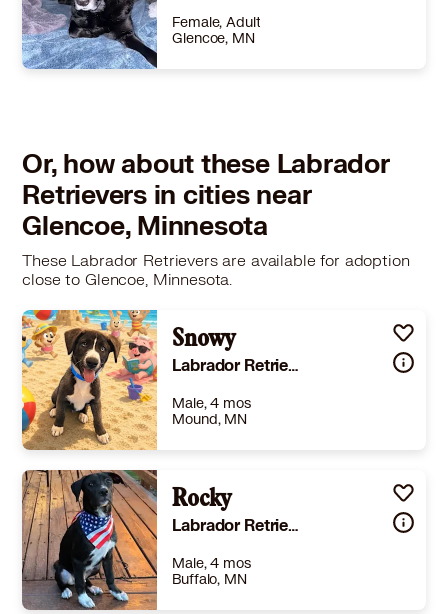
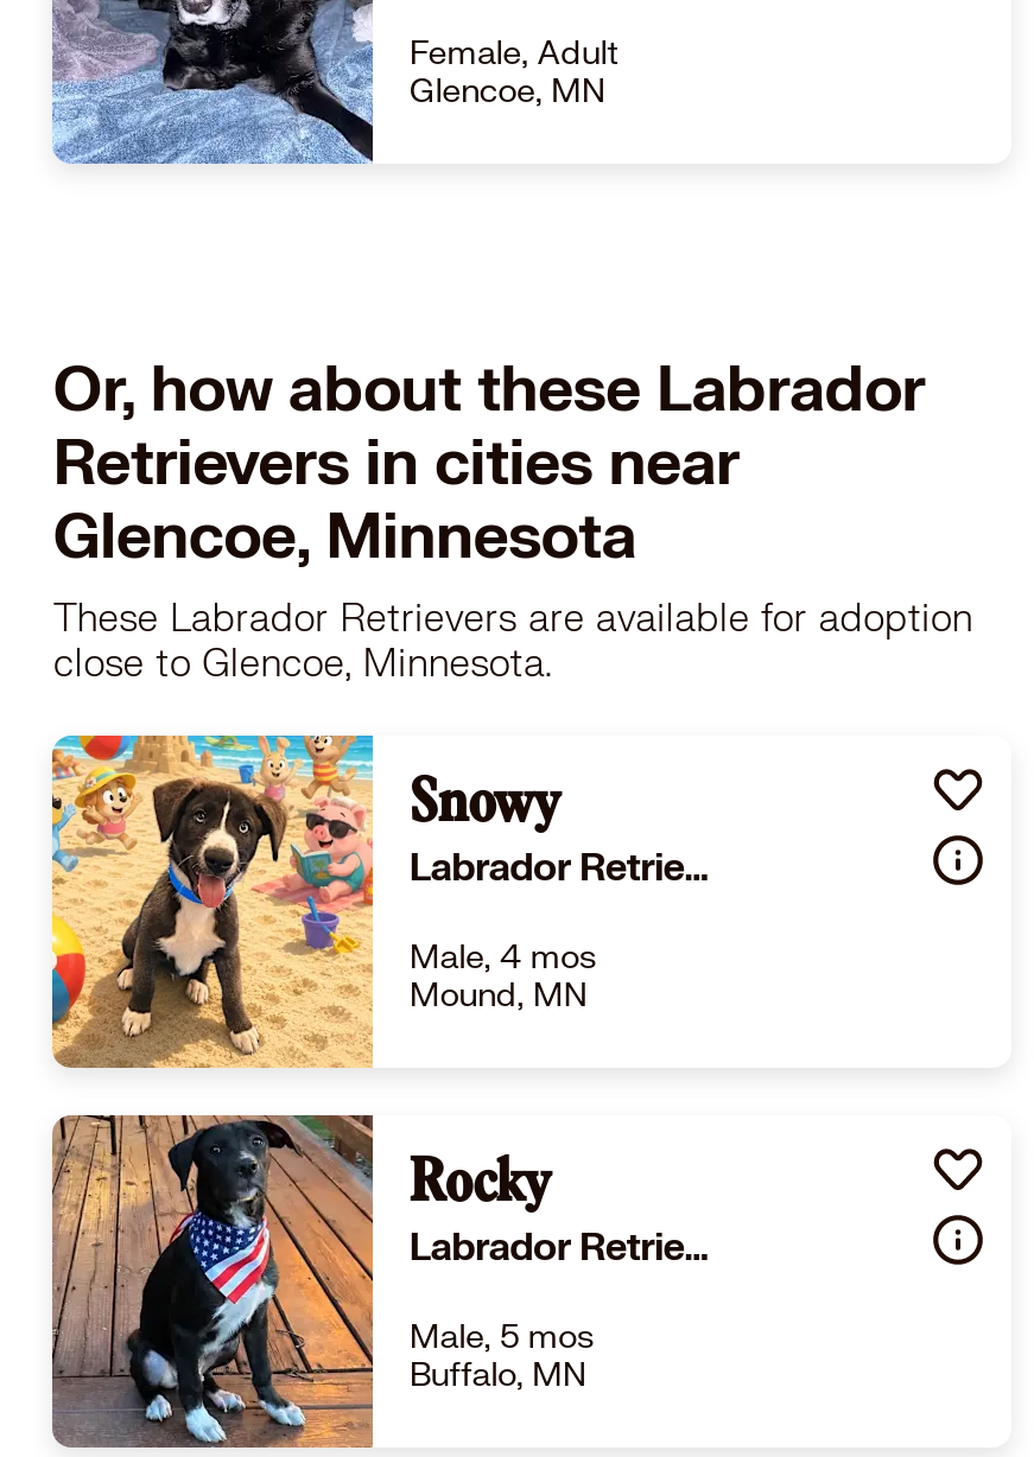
- Male, 4 mos
+ Male, 5 mos
